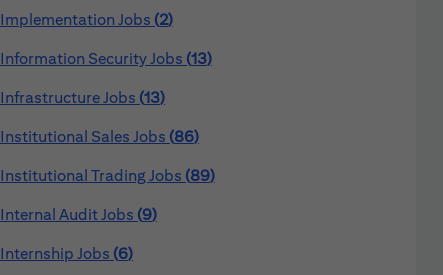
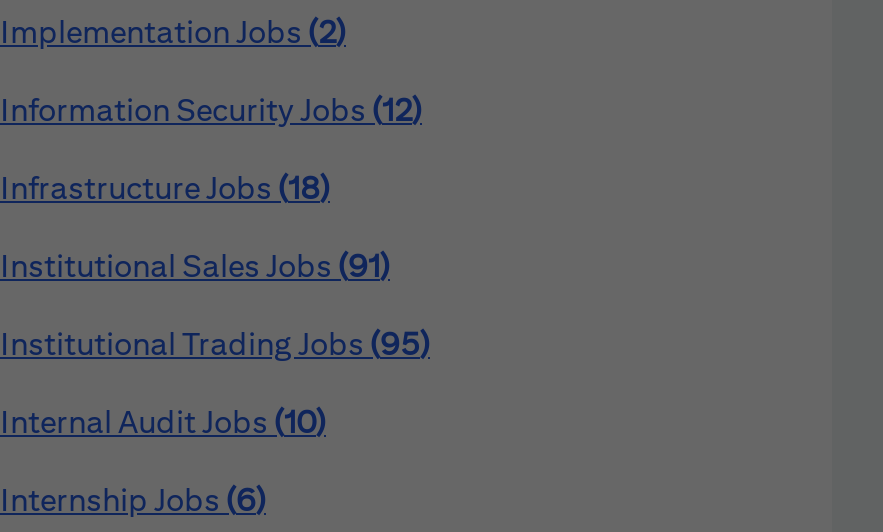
- Information Security Jobs 13
+ Information Security Jobs 12

- Infrastructure Jobs 13
+ Infrastructure Jobs 18

- Institutional Sales Jobs 86
+ Institutional Sales Jobs 91

- Institutional Trading Jobs 89
+ Institutional Trading Jobs 95

- Internal Audit Jobs 9
+ Internal Audit Jobs 10
